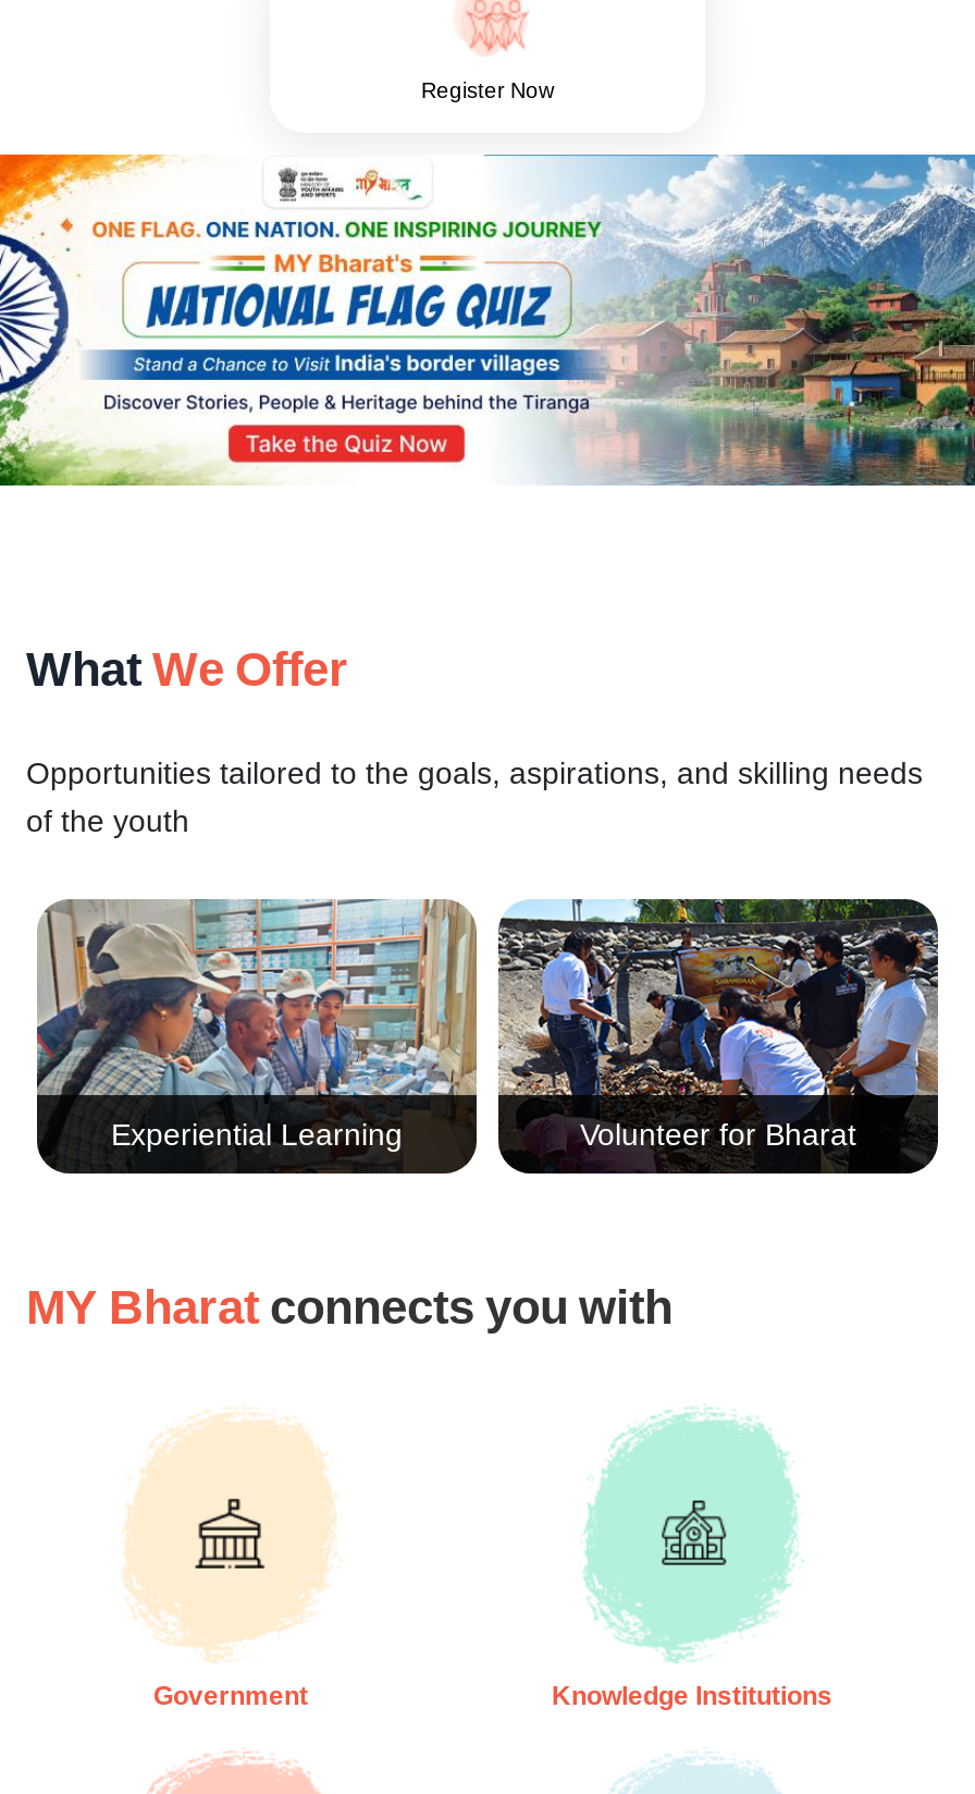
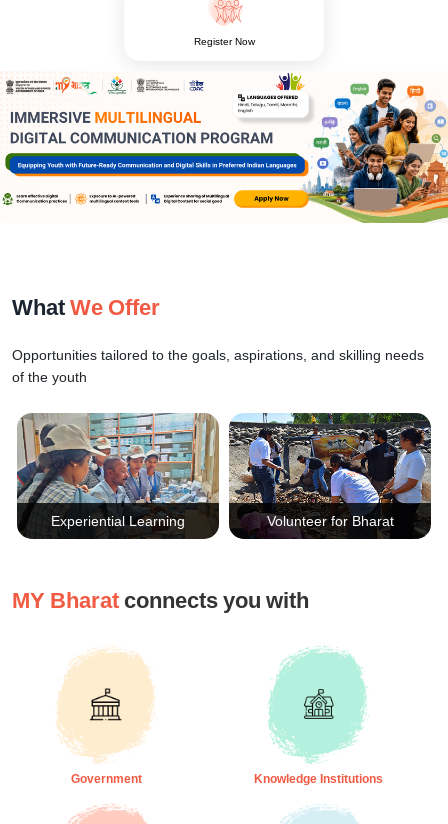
- [image]
+ [image]
